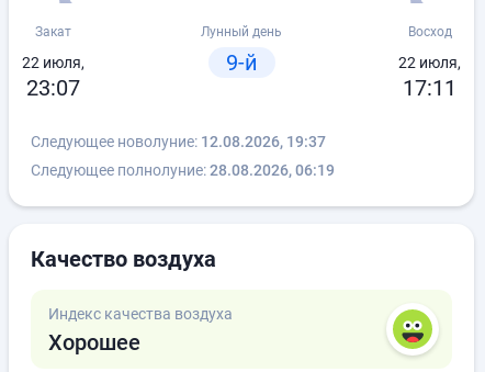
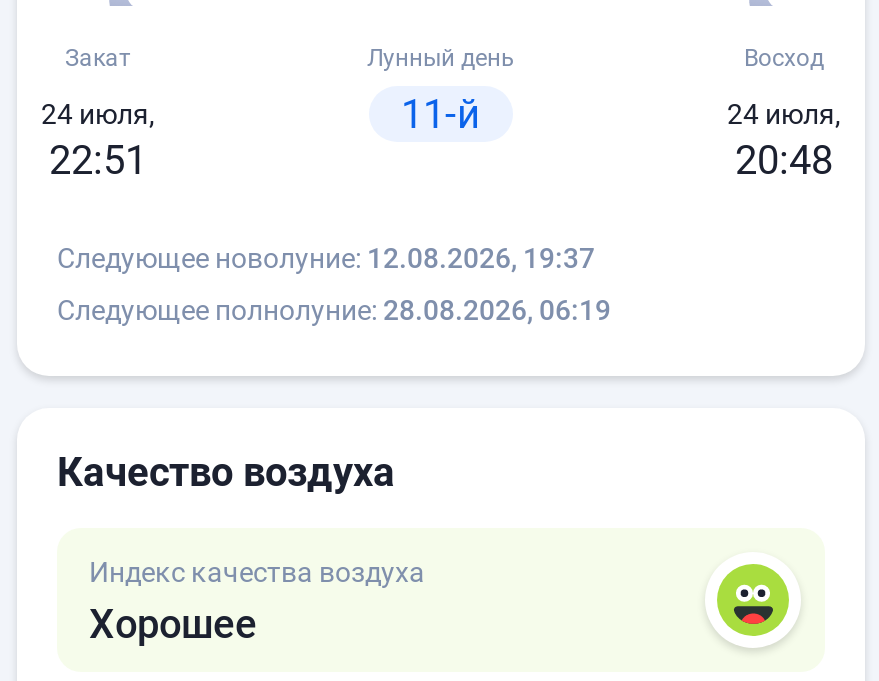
- 22 июля,
+ 24 июля,

- 9-й
+ 11-й

- 22 июля,
+ 24 июля,

- 23:07
+ 22:51

- 17:11
+ 20:48
